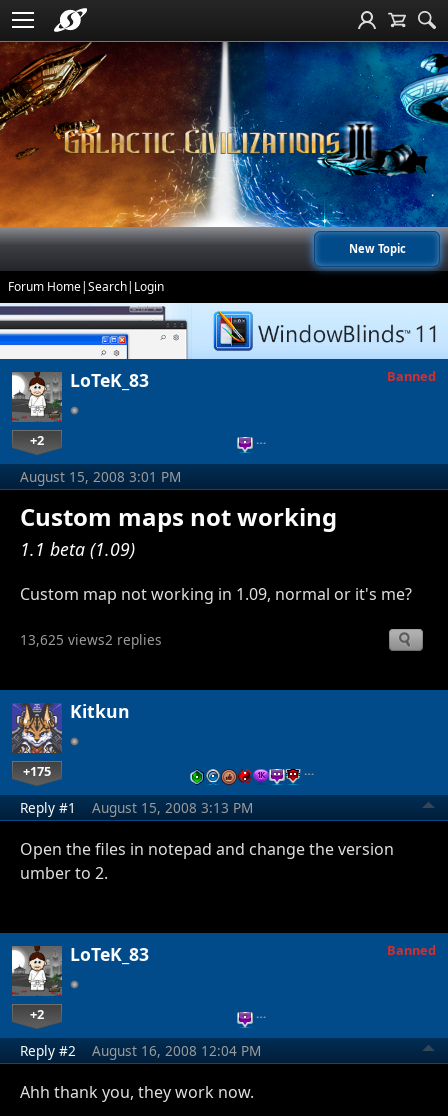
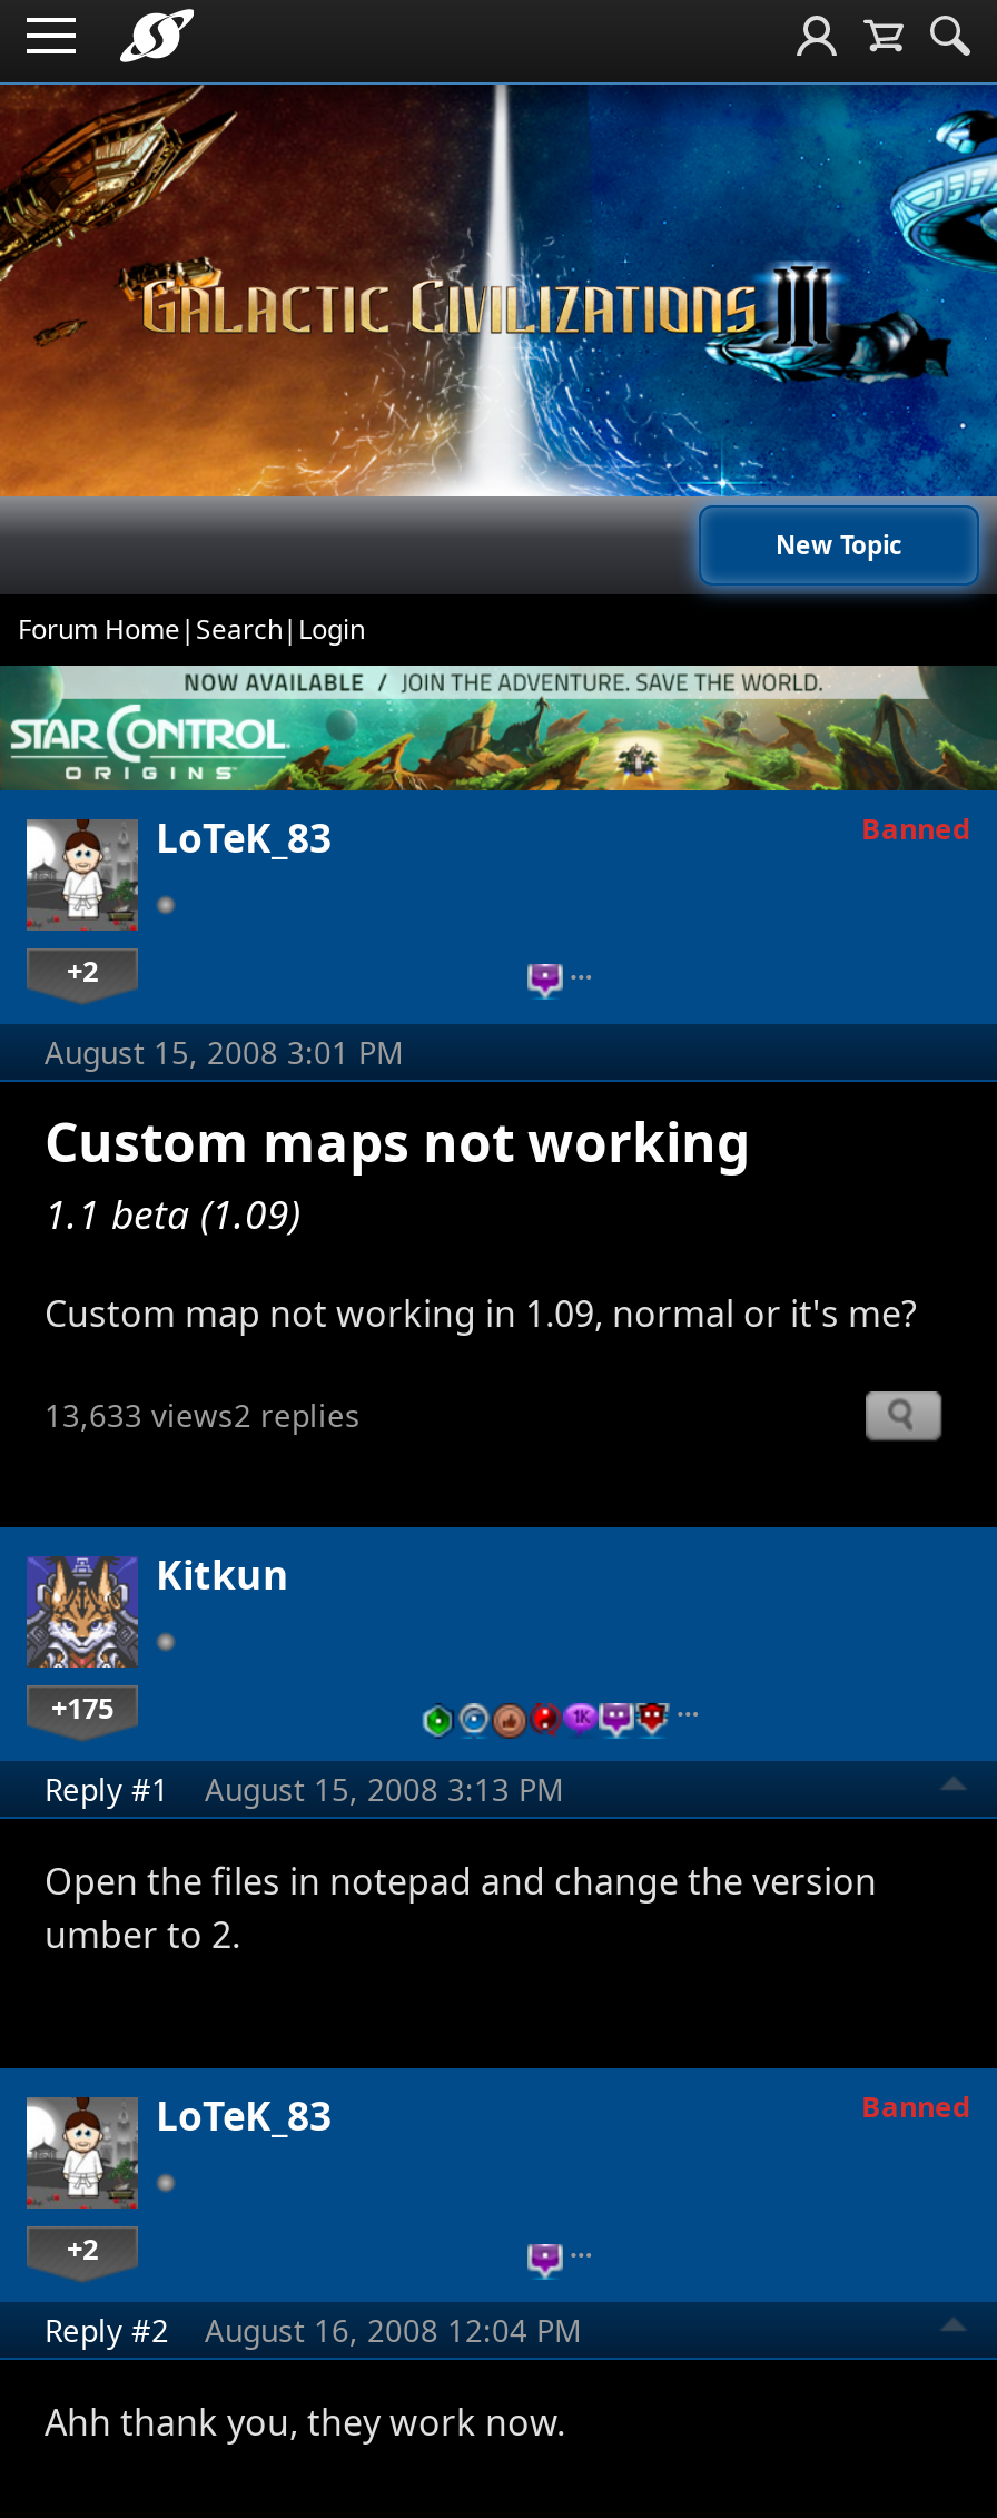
- [image]
+ [image]

- 13,625 views2 replies
+ 13,633 views2 replies
